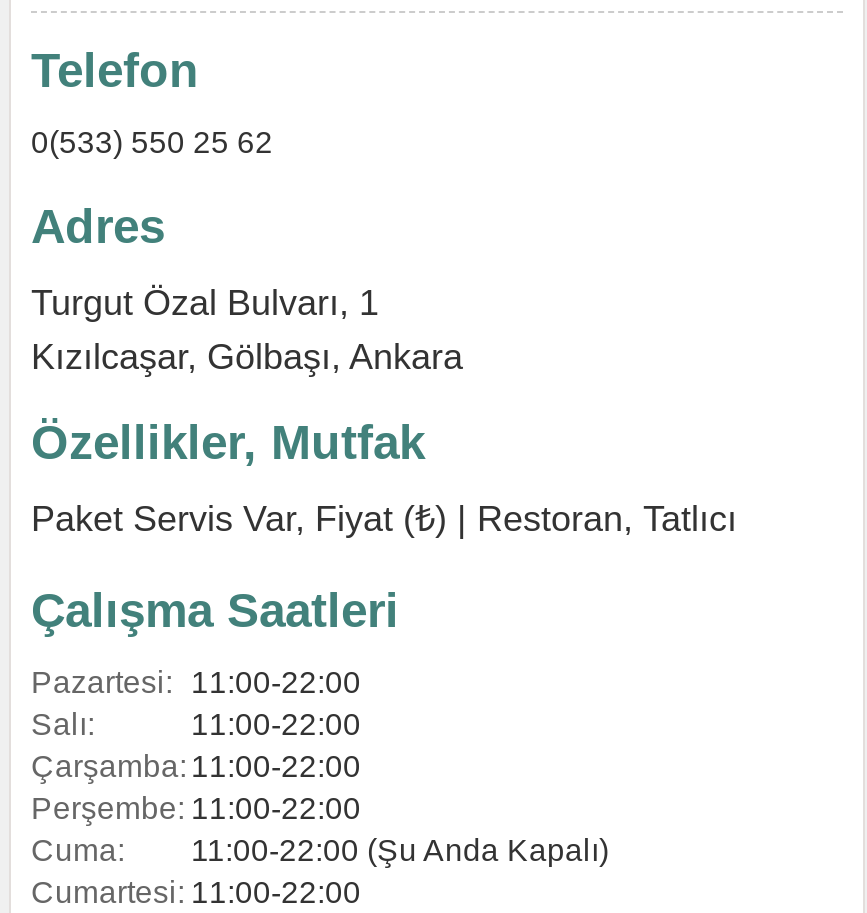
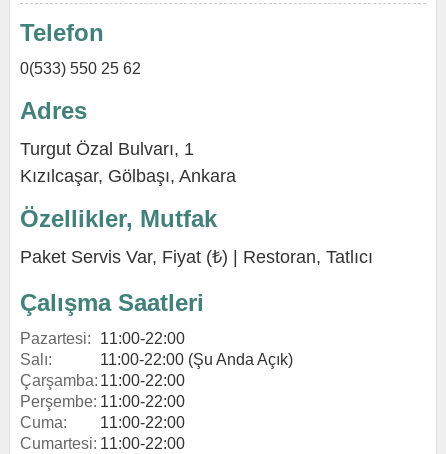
- 11:00-22:00
+ 11:00-22:00 (Şu Anda Açık)

- 11:00-22:00 (Şu Anda Kapalı)
+ 11:00-22:00
